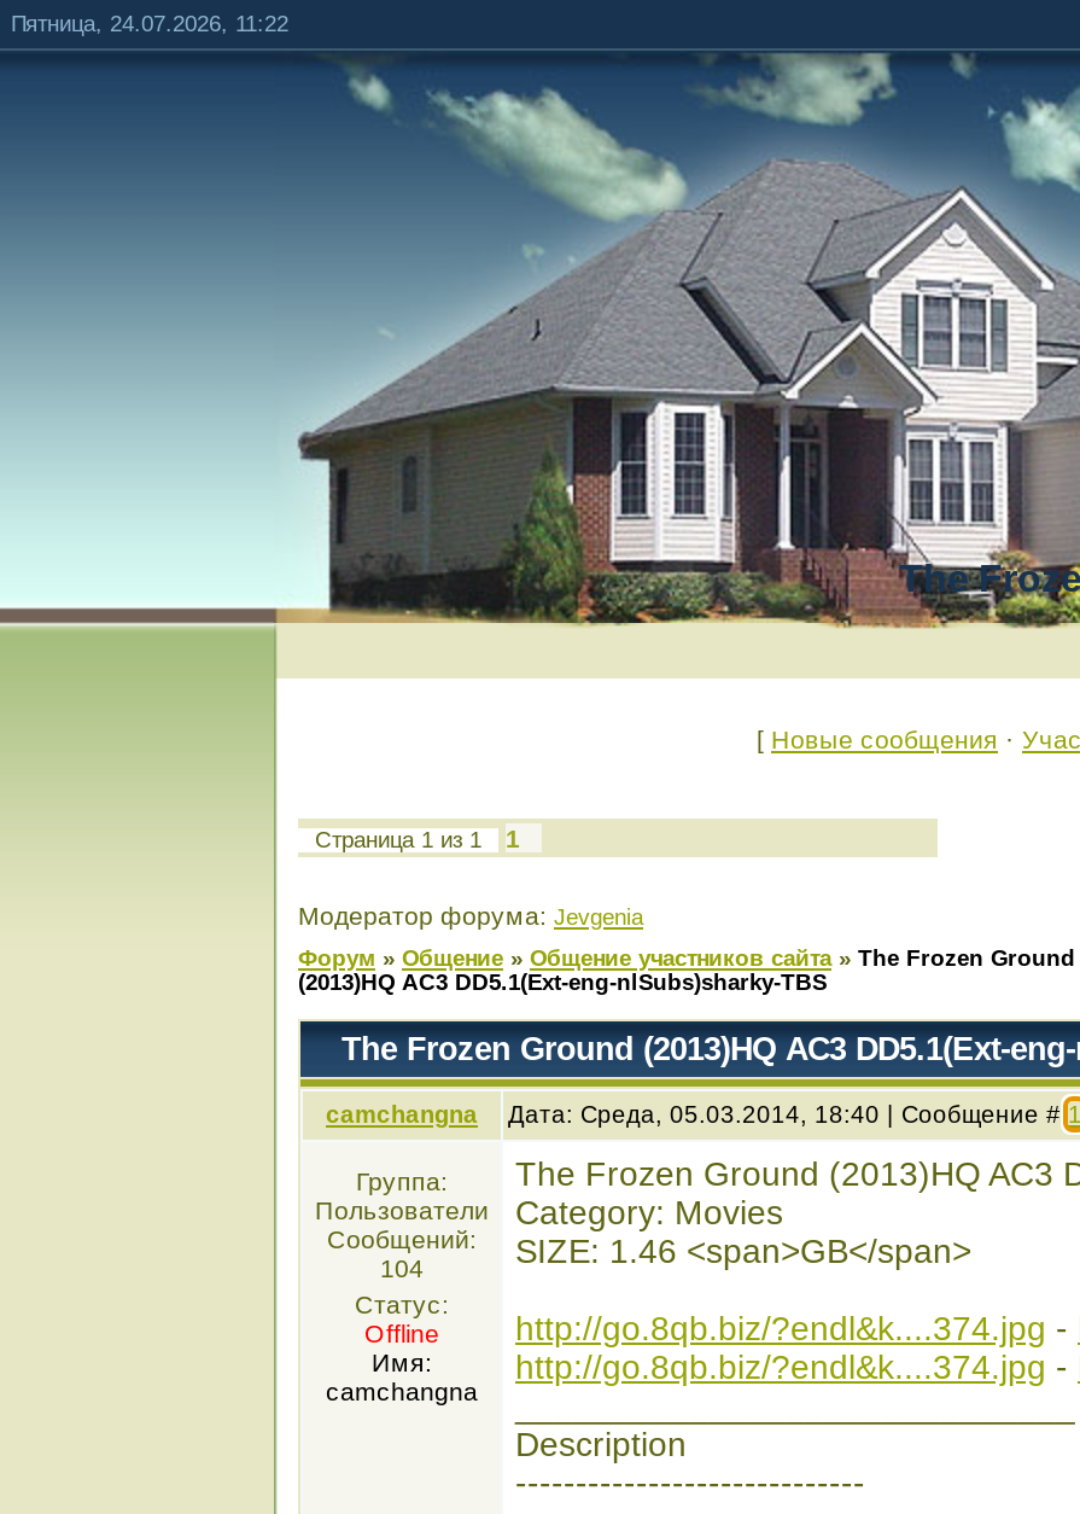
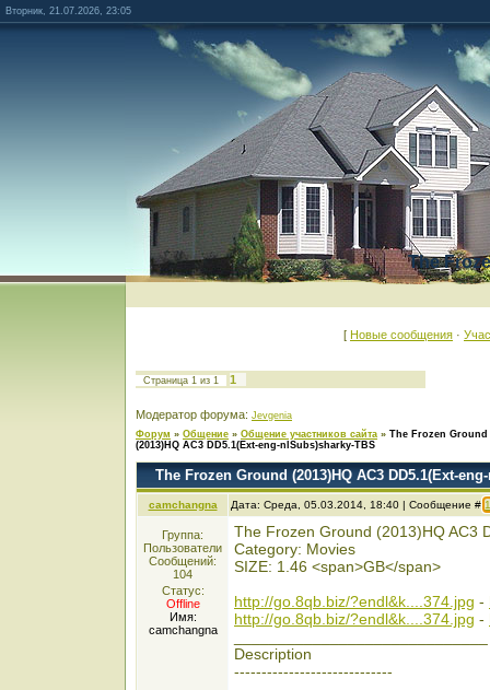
- Пятница, 24.07.2026, 11:22
+ Вторник, 21.07.2026, 23:05
